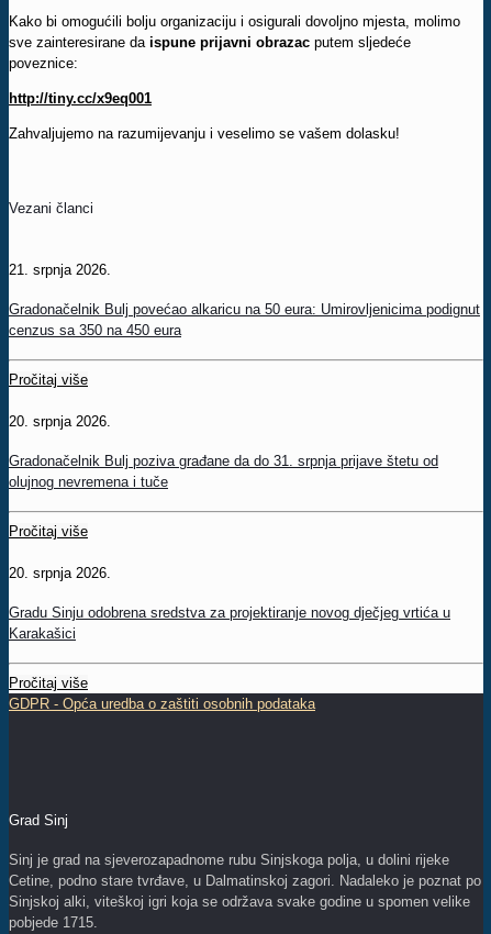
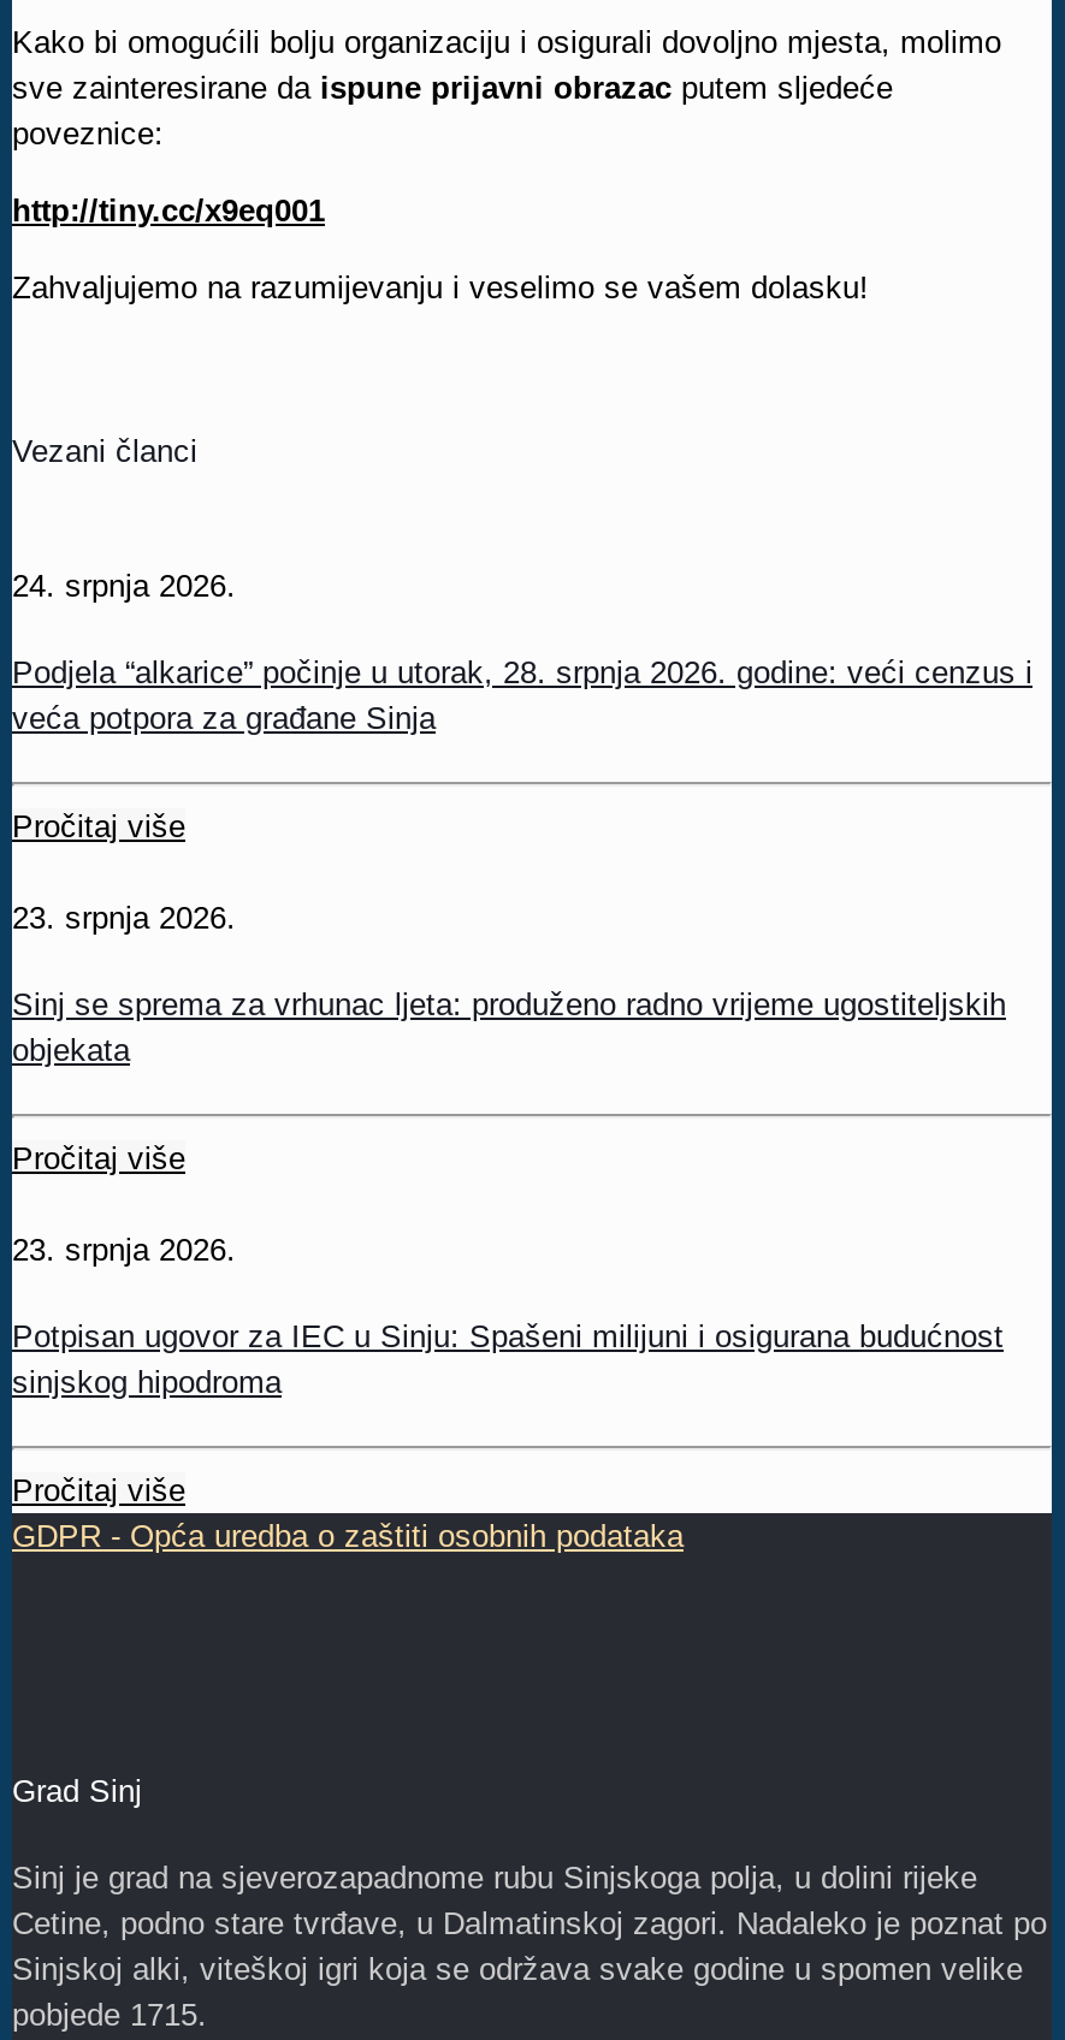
- 21. srpnja 2026.
+ 24. srpnja 2026.

- Gradonačelnik Bulj povećao alkaricu na 50 eura: Umirovljenicima podignut
- cenzus sa 350 na 450 eura
+ Podjela “alkarice” počinje u utorak, 28. srpnja 2026. godine: veći cenzus i
+ veća potpora za građane Sinja

- 20. srpnja 2026.
+ 23. srpnja 2026.

- Gradonačelnik Bulj poziva građane da do 31. srpnja prijave štetu od
- olujnog nevremena i tuče
+ Sinj se sprema za vrhunac ljeta: produženo radno vrijeme ugostiteljskih
+ objekata

- 20. srpnja 2026.
+ 23. srpnja 2026.

- Gradu Sinju odobrena sredstva za projektiranje novog dječjeg vrtića u
- Karakašici
+ Potpisan ugovor za IEC u Sinju: Spašeni milijuni i osigurana budućnost
+ sinjskog hipodroma
